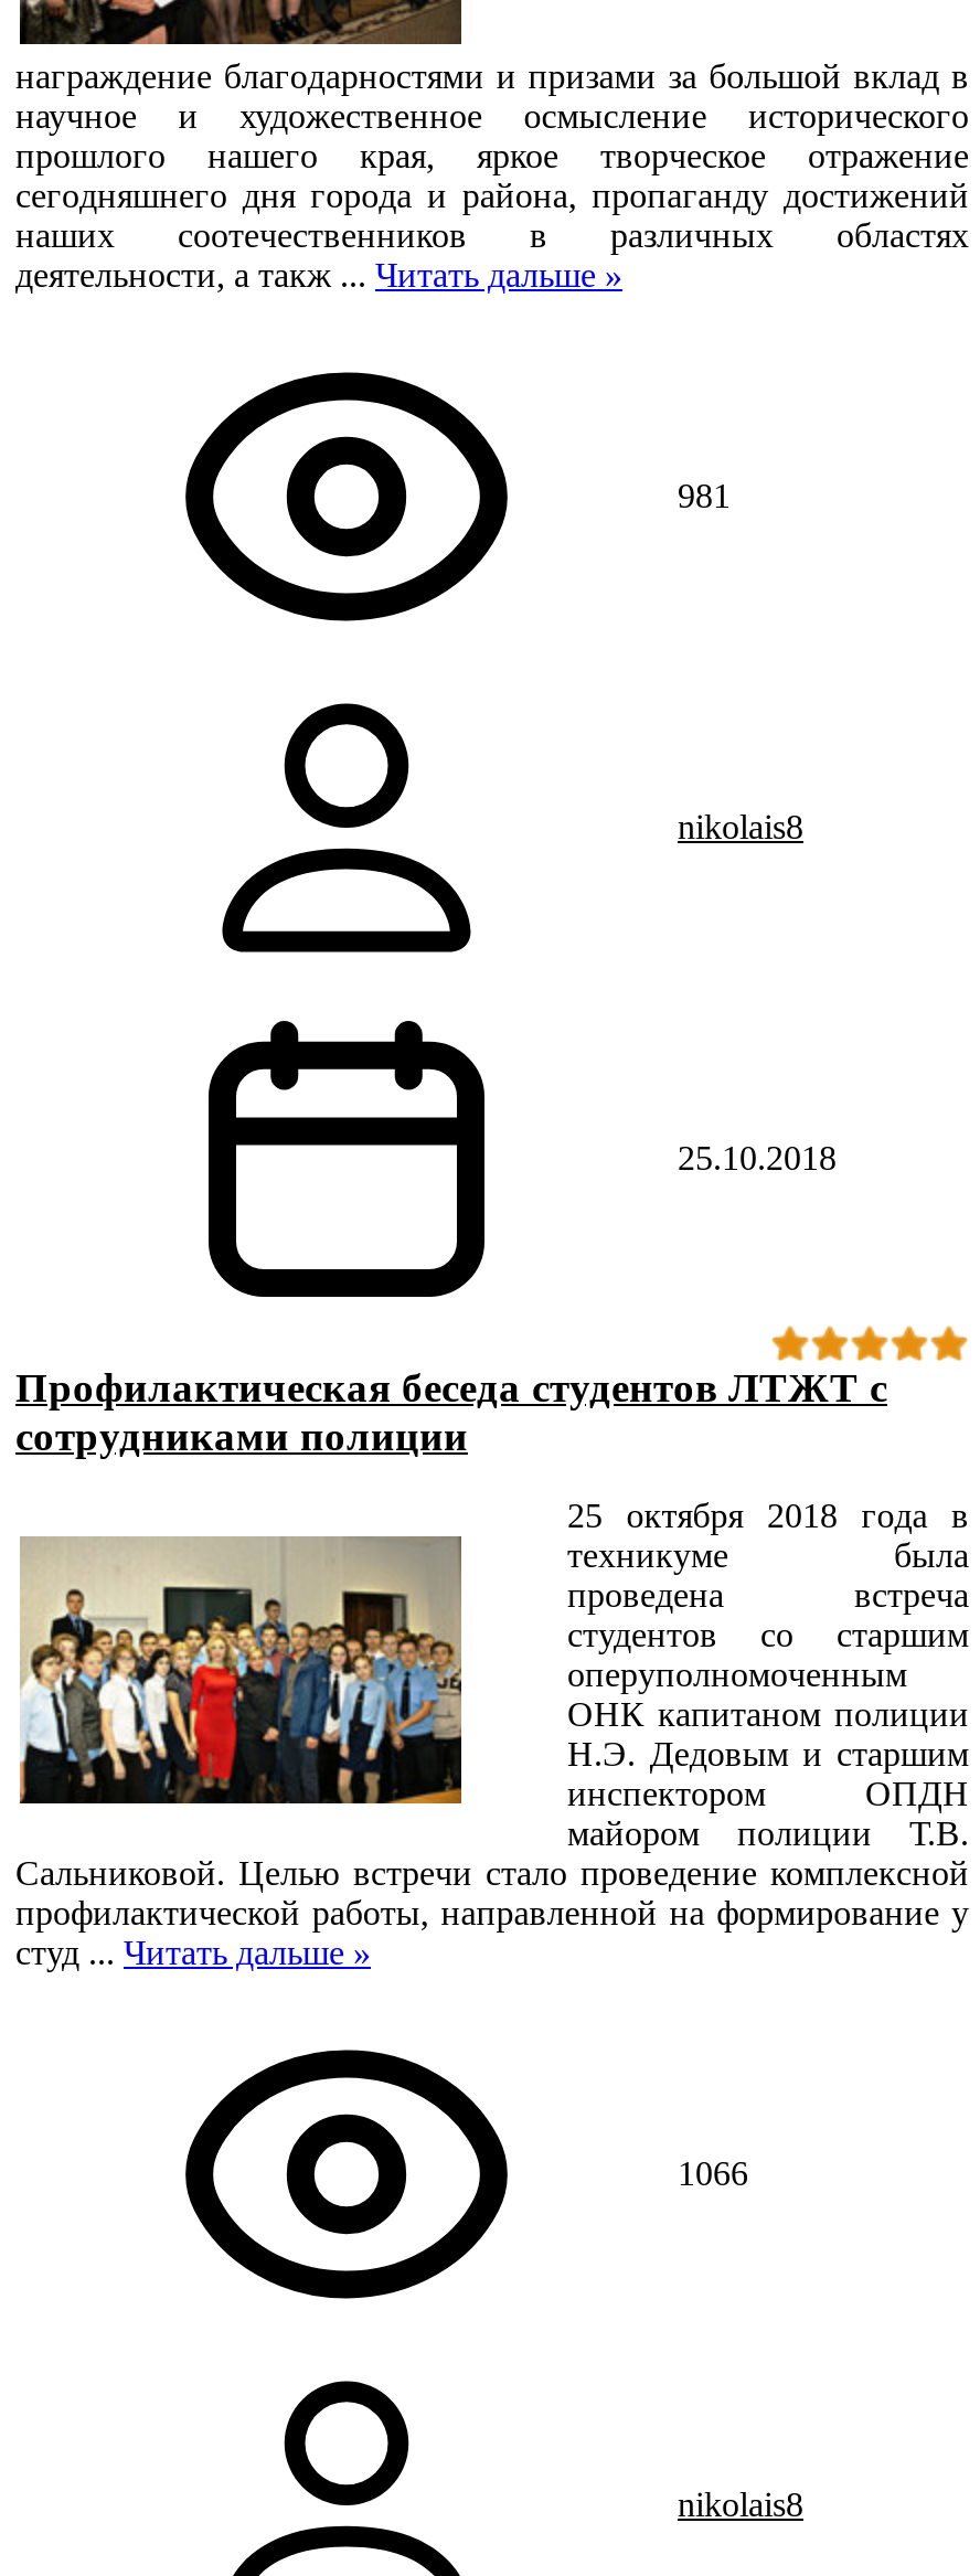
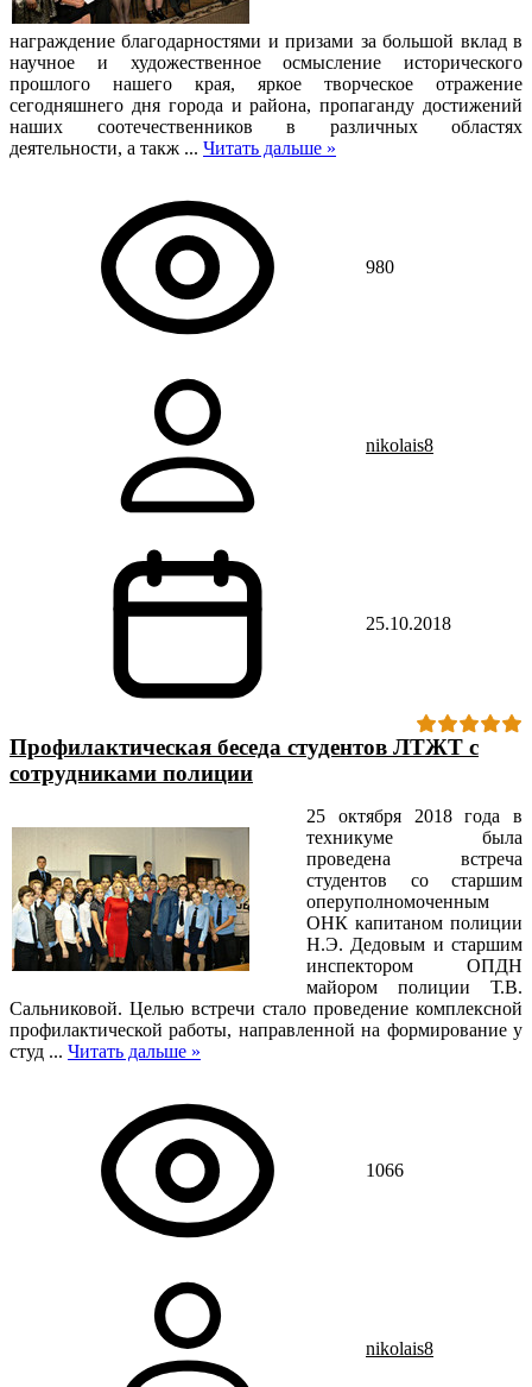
- 981
+ 980
